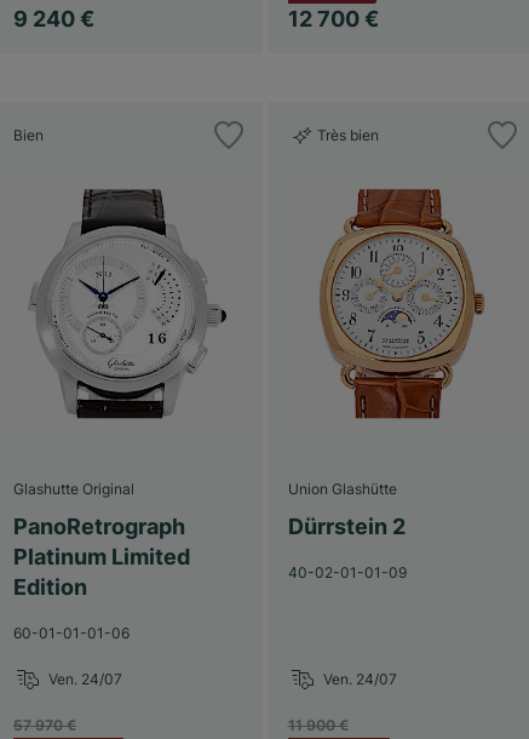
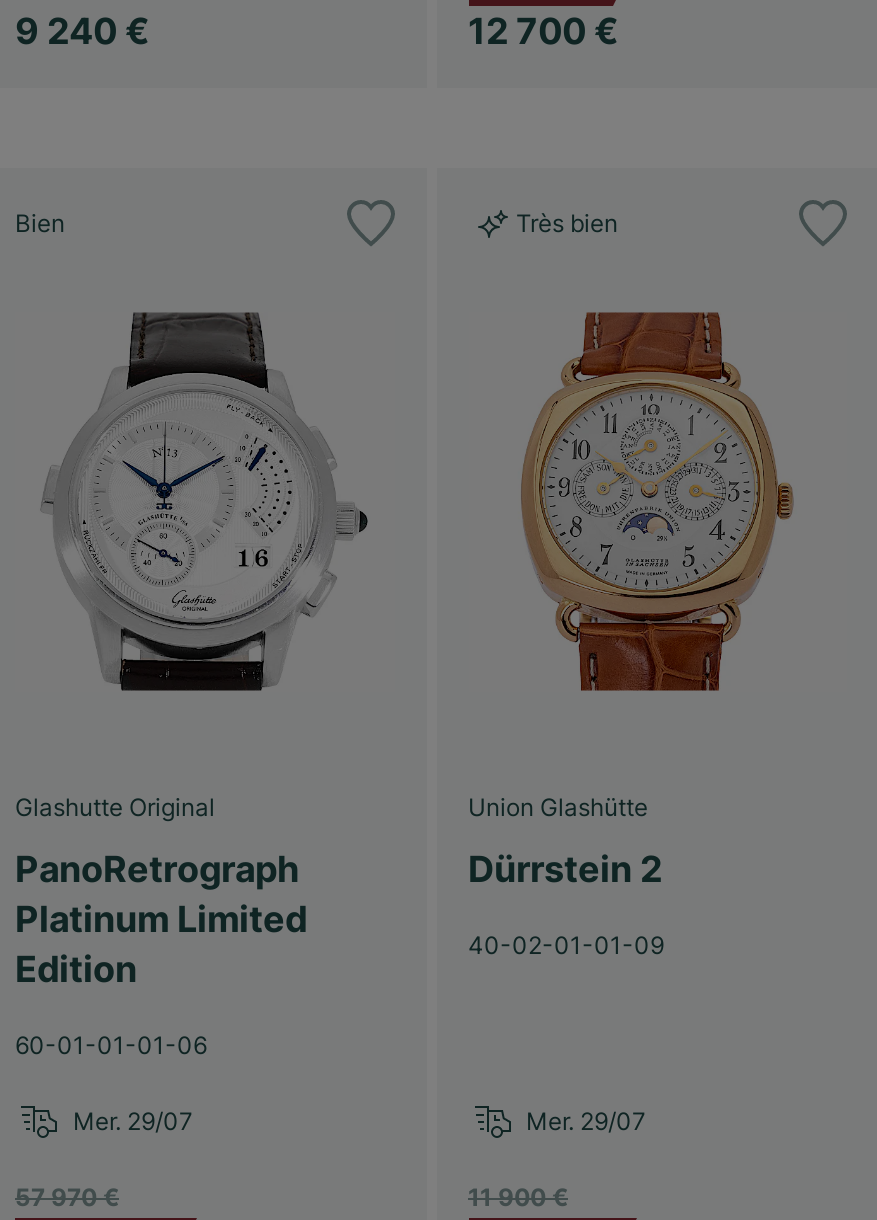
- Ven. 24/07
+ Mer. 29/07

- Ven. 24/07
+ Mer. 29/07
